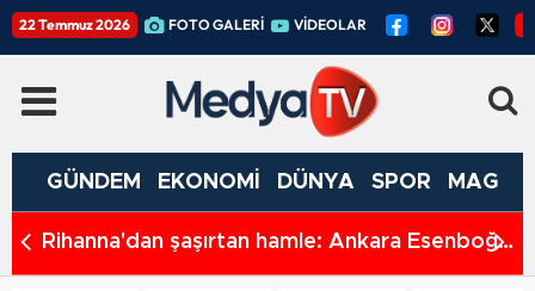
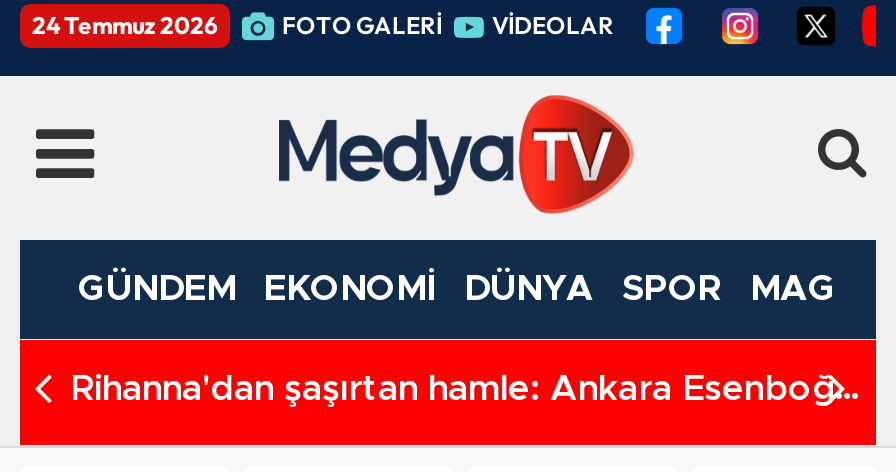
- 22 Temmuz 2026
+ 24 Temmuz 2026
